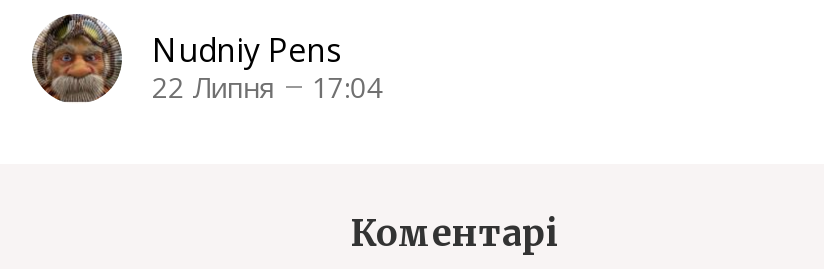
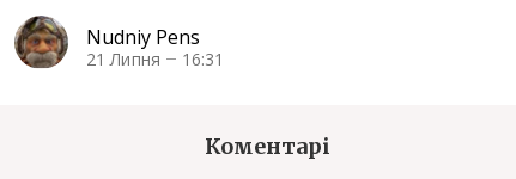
- 22 Липня
+ 21 Липня

- 17:04
+ 16:31
